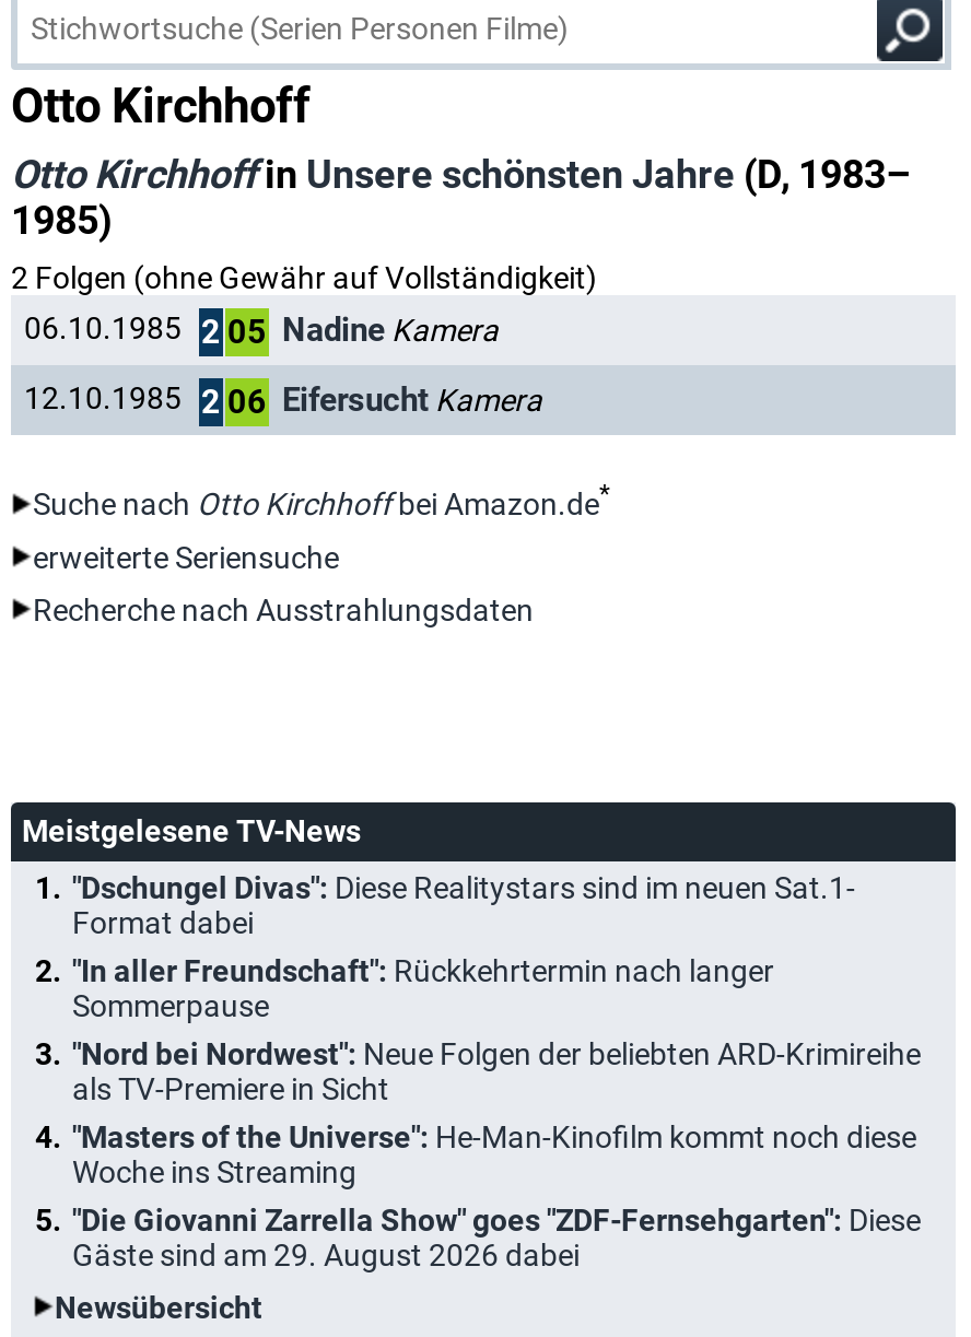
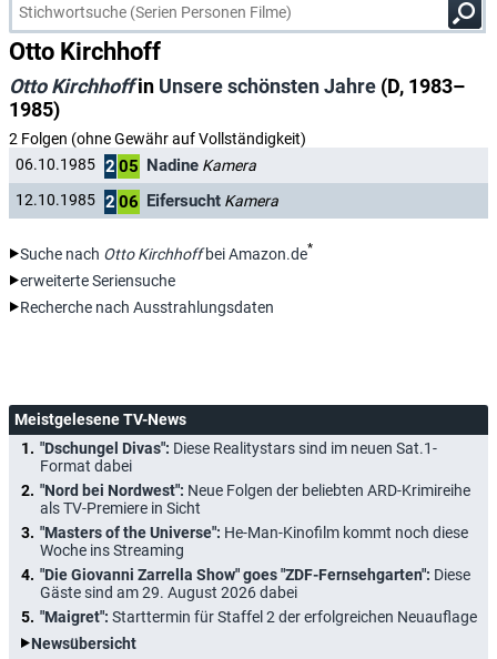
- "In aller Freundschaft": Rückkehrtermin nach langer
- Sommerpause

moved up: "Nord bei Nordwest": Neue Folgen der beliebten ARD-Krimireihe | als TV-Premiere in Sicht | "Masters of the Universe": He-Man-Kinofilm kommt noch diese | Woche ins Streaming | "Die Giovanni Zarrella Show" goes "ZDF-Fernsehgarten": Diese | Gäste sind am 29. August 2026 dabei

+ "Maigret": Starttermin für Staffel 2 der erfolgreichen Neuauflage
